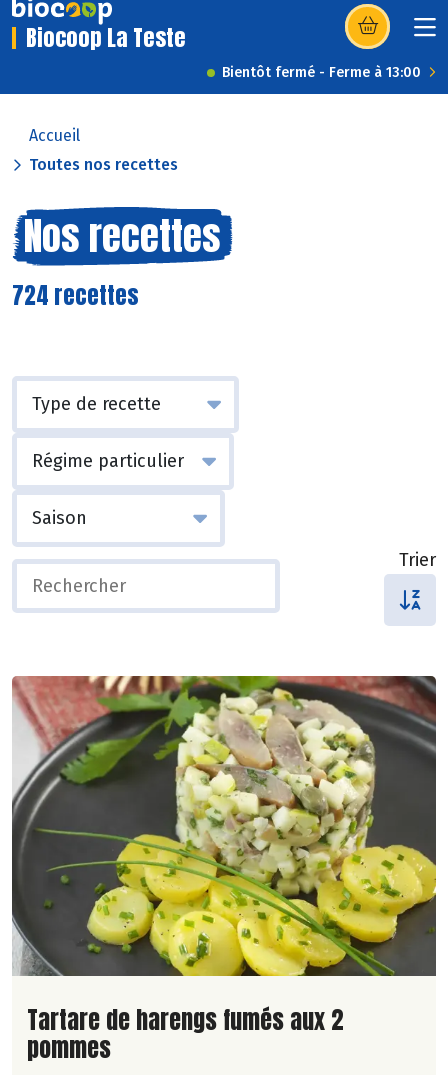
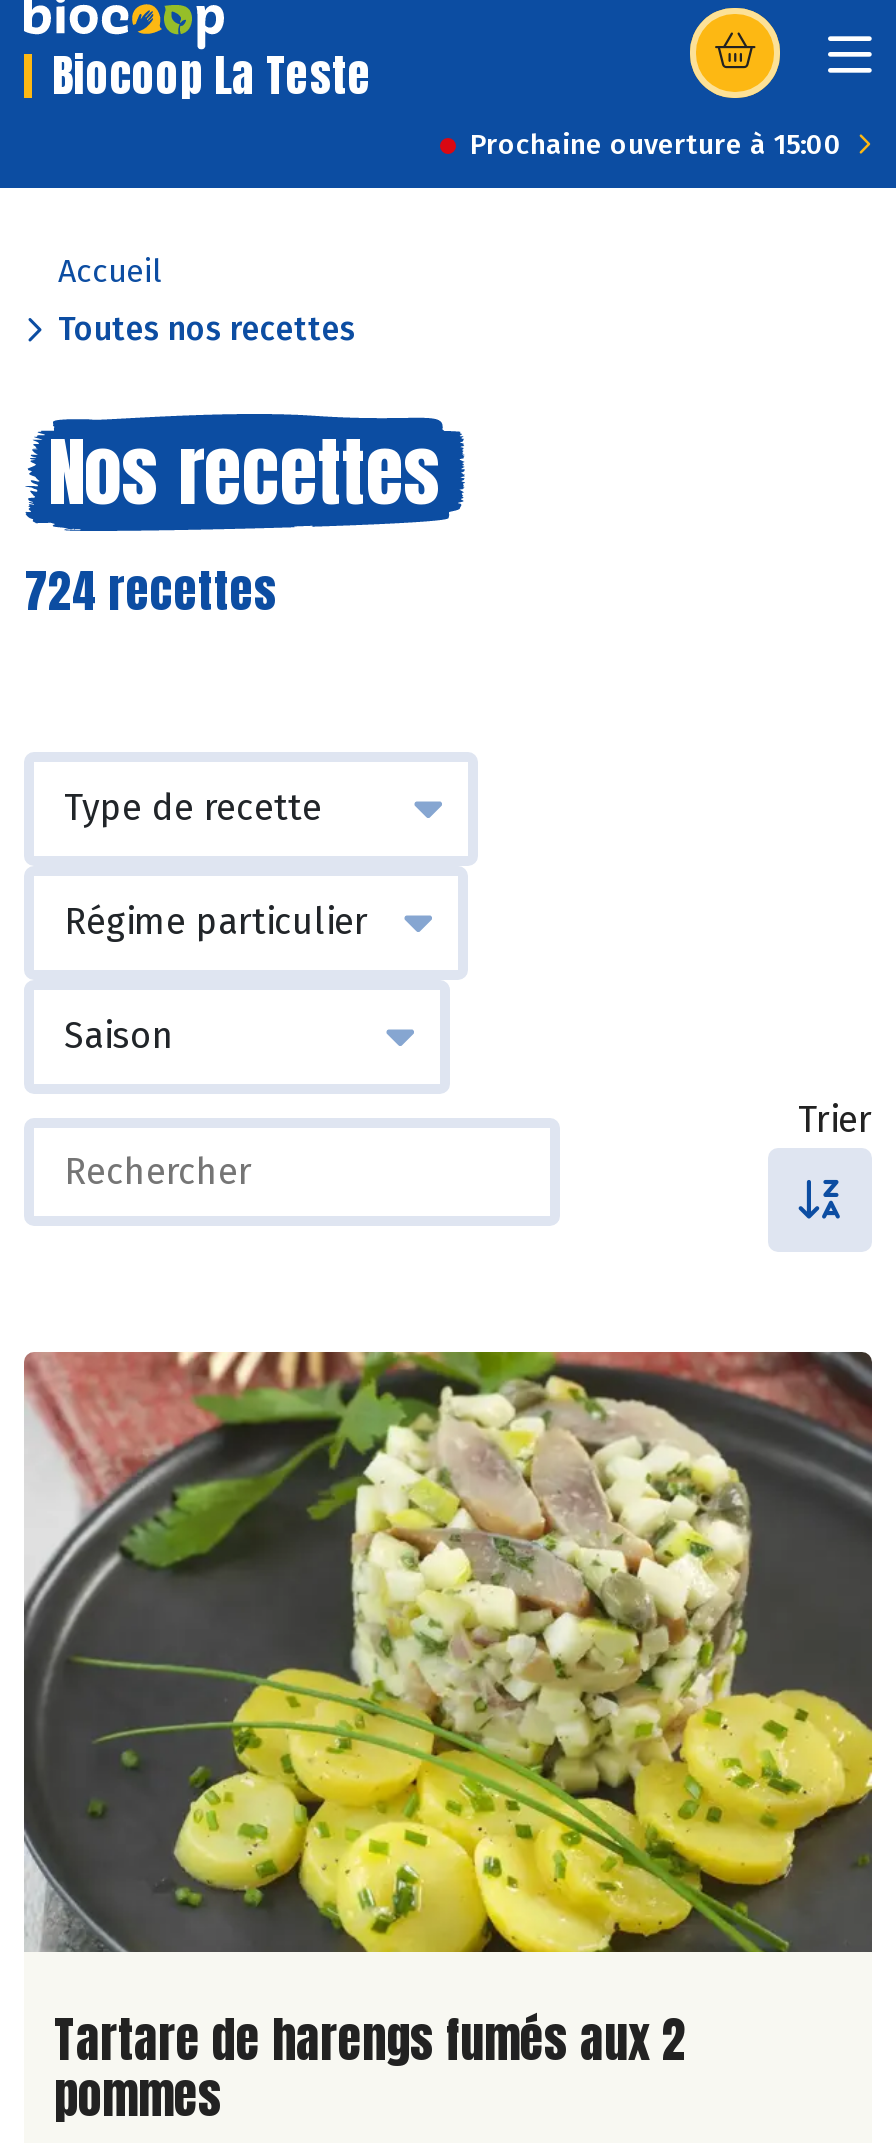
- Bientôt fermé - Ferme à 13:00
+ Prochaine ouverture à 15:00
